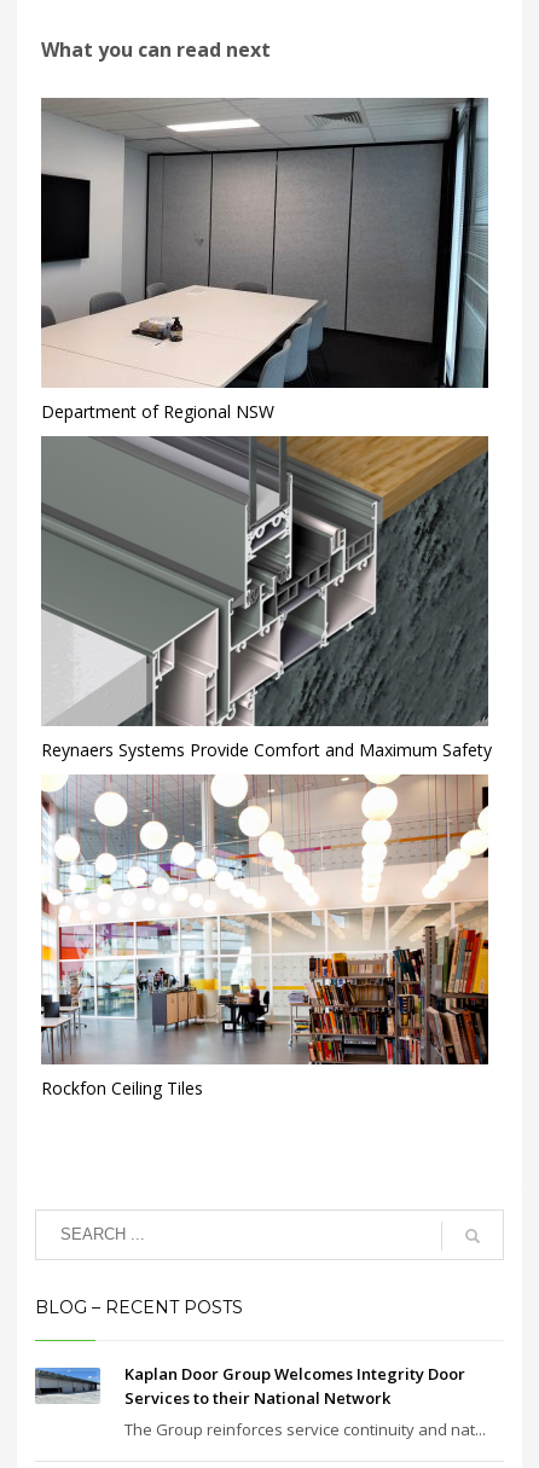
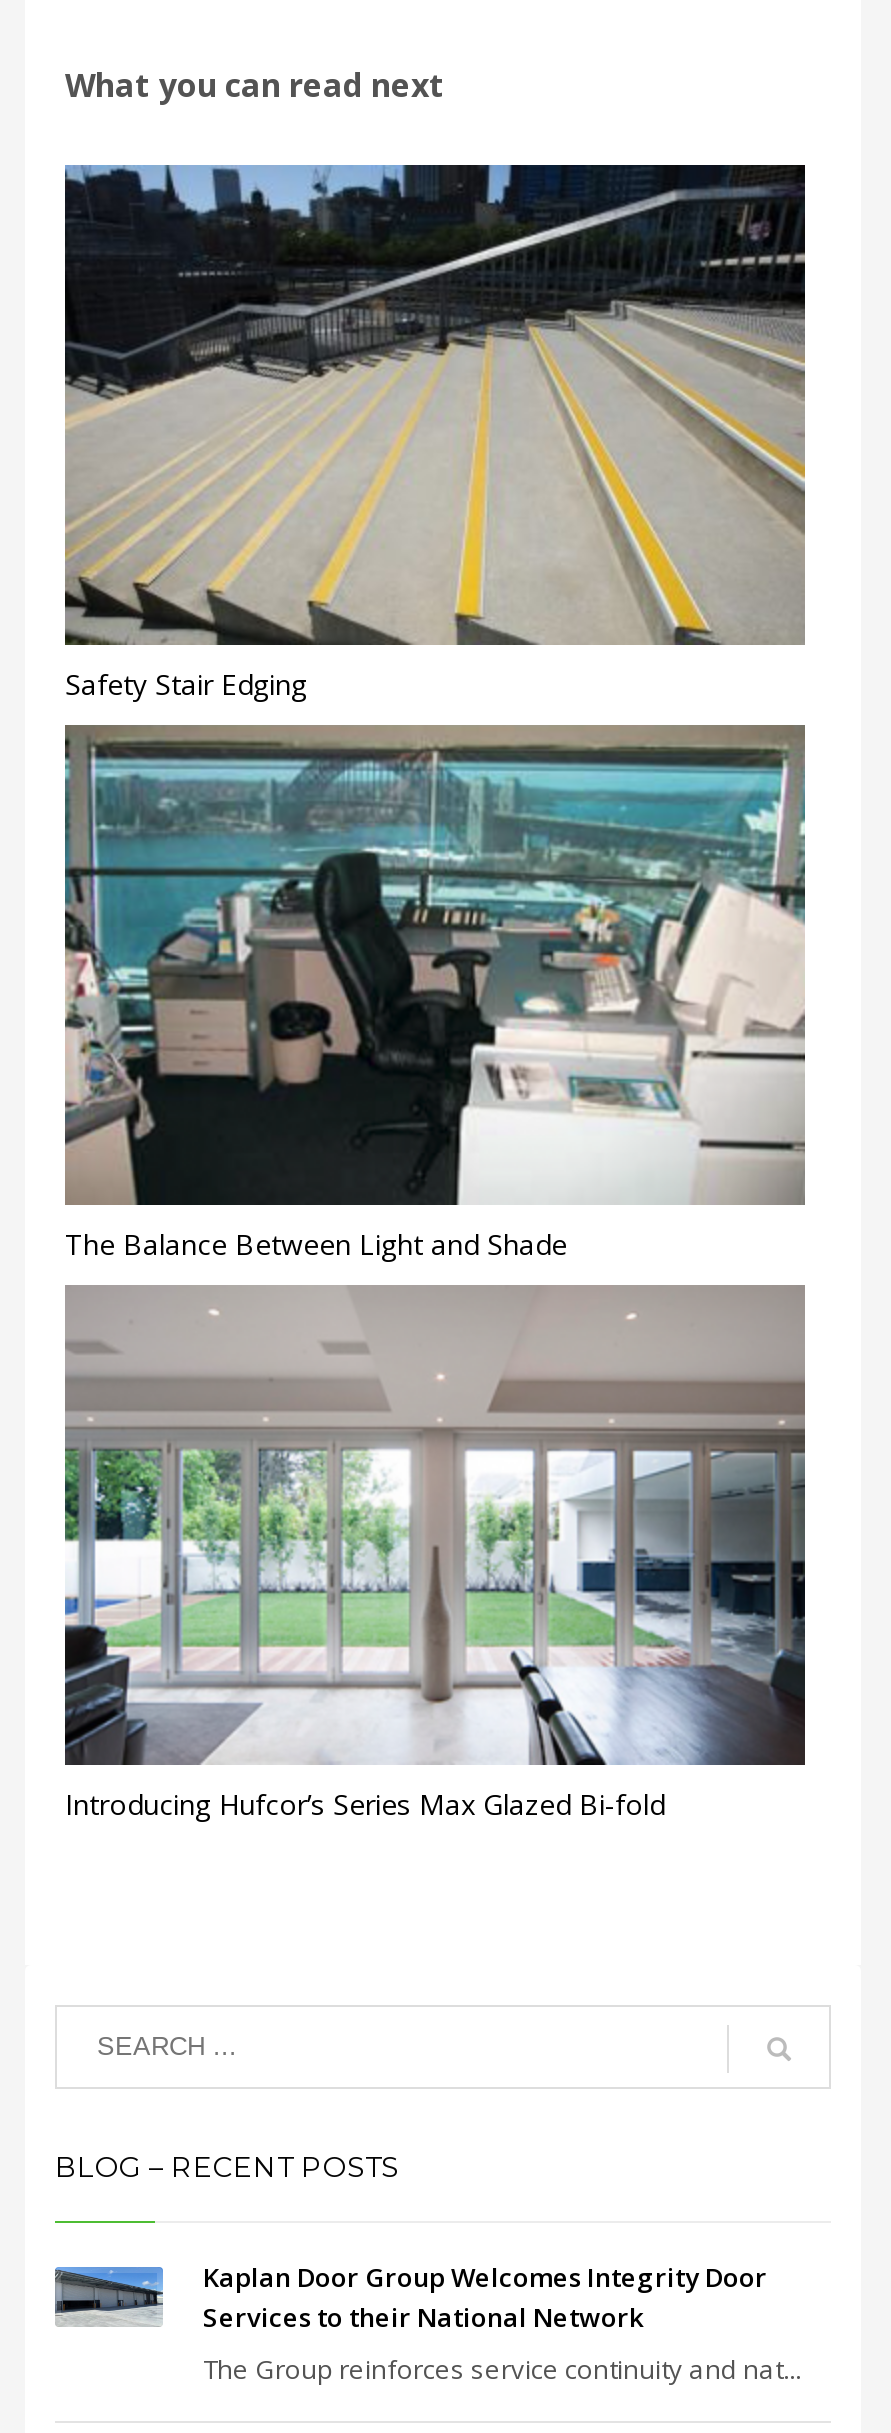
- [image]
- Department of Regional NSW
+ [image]
+ Safety Stair Edging

- [image]
- Reynaers Systems Provide Comfort and Maximum Safety
+ [image]
+ The Balance Between Light and Shade

- [image]
- Rockfon Ceiling Tiles
+ [image]
+ Introducing Hufcor’s Series Max Glazed Bi-fold
